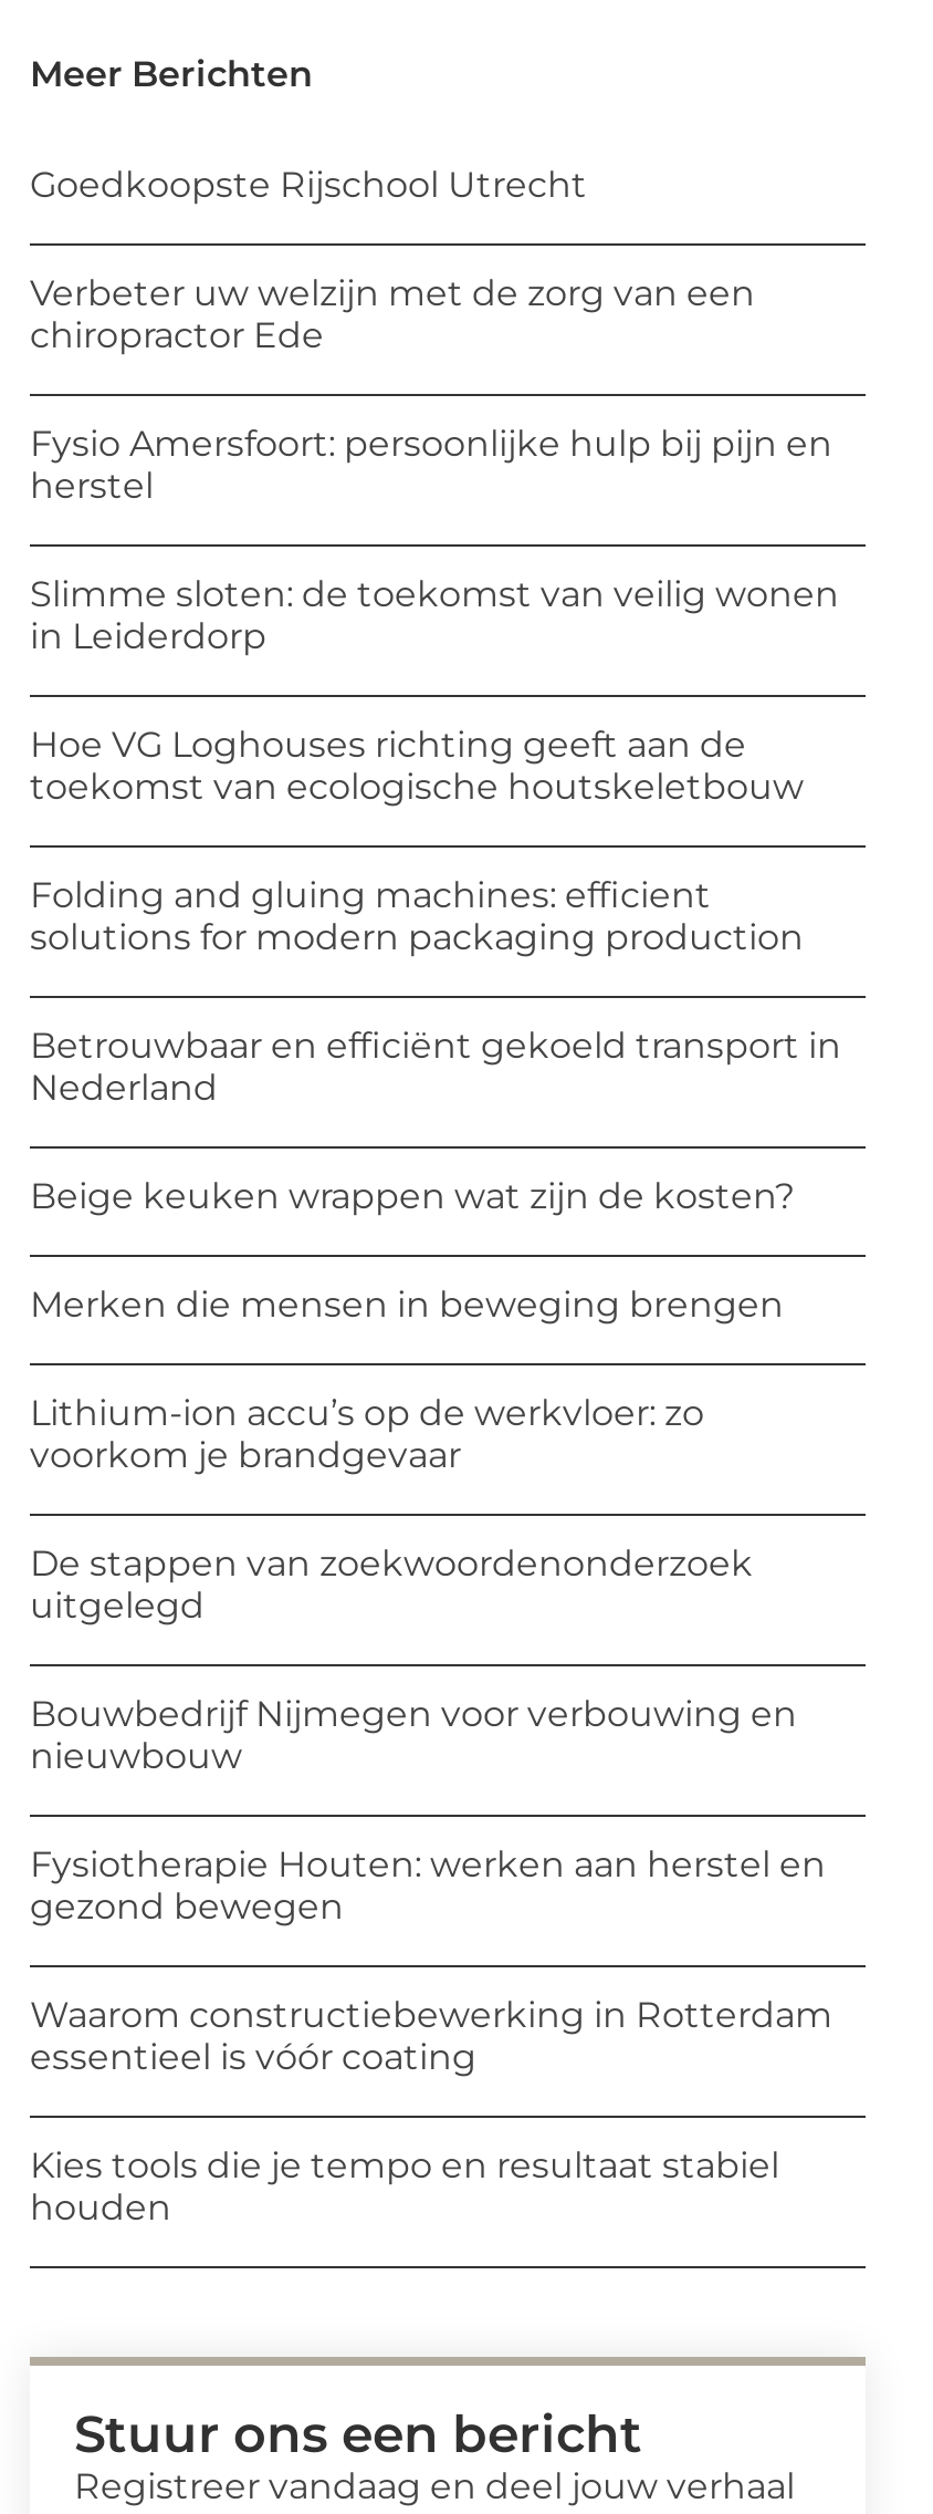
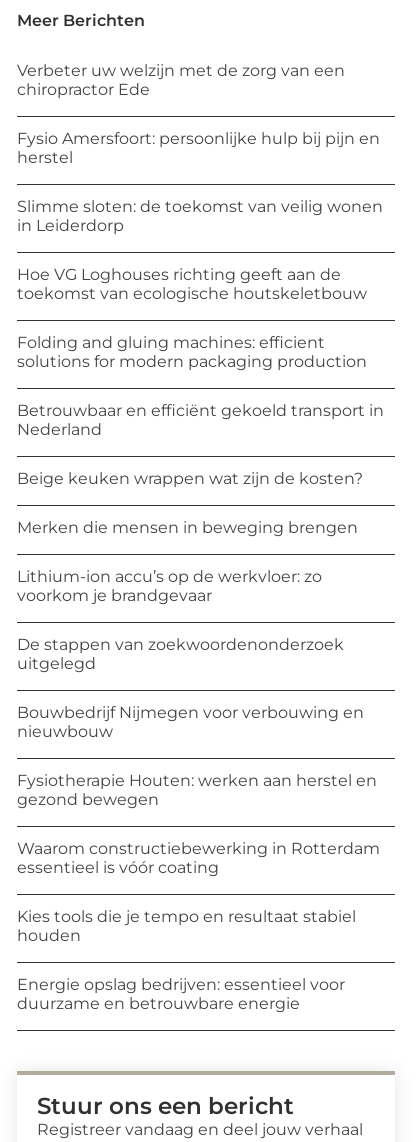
- Goedkoopste Rijschool Utrecht

moved up: Verbeter uw welzijn met de zorg van een | chiropractor Ede | Fysio Amersfoort: persoonlijke hulp bij pijn en | ... | Kies tools die je tempo en resultaat stabiel | houden

+ Energie opslag bedrijven: essentieel voor
+ duurzame en betrouwbare energie
